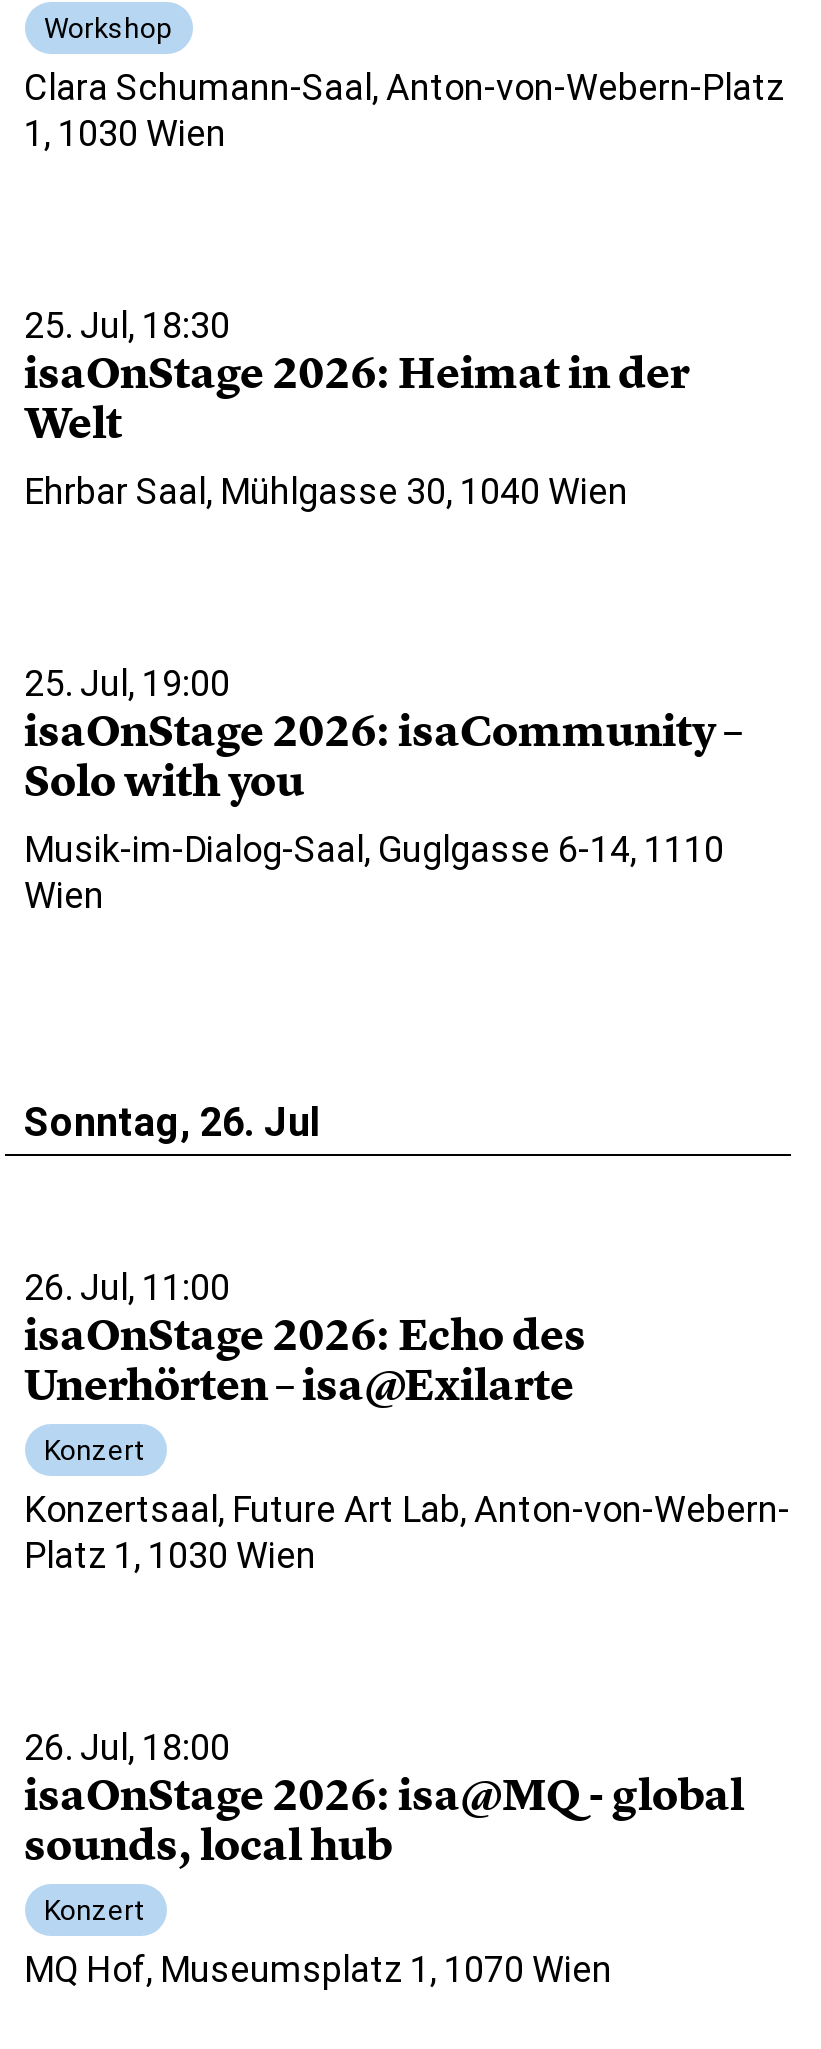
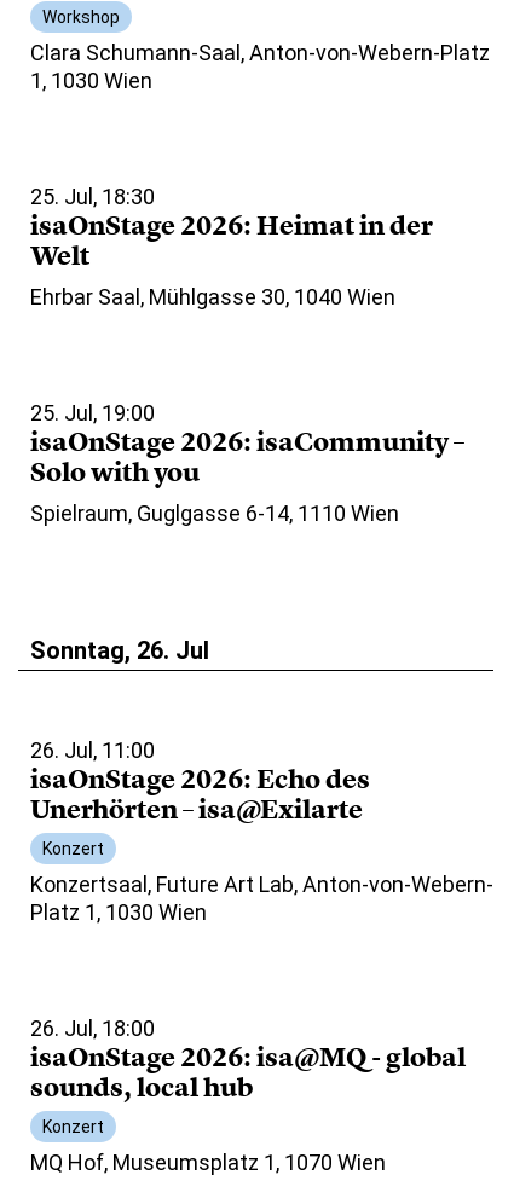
- Musik-im-Dialog-Saal, Guglgasse 6-14, 1110
- Wien
+ Spielraum, Guglgasse 6-14, 1110 Wien
